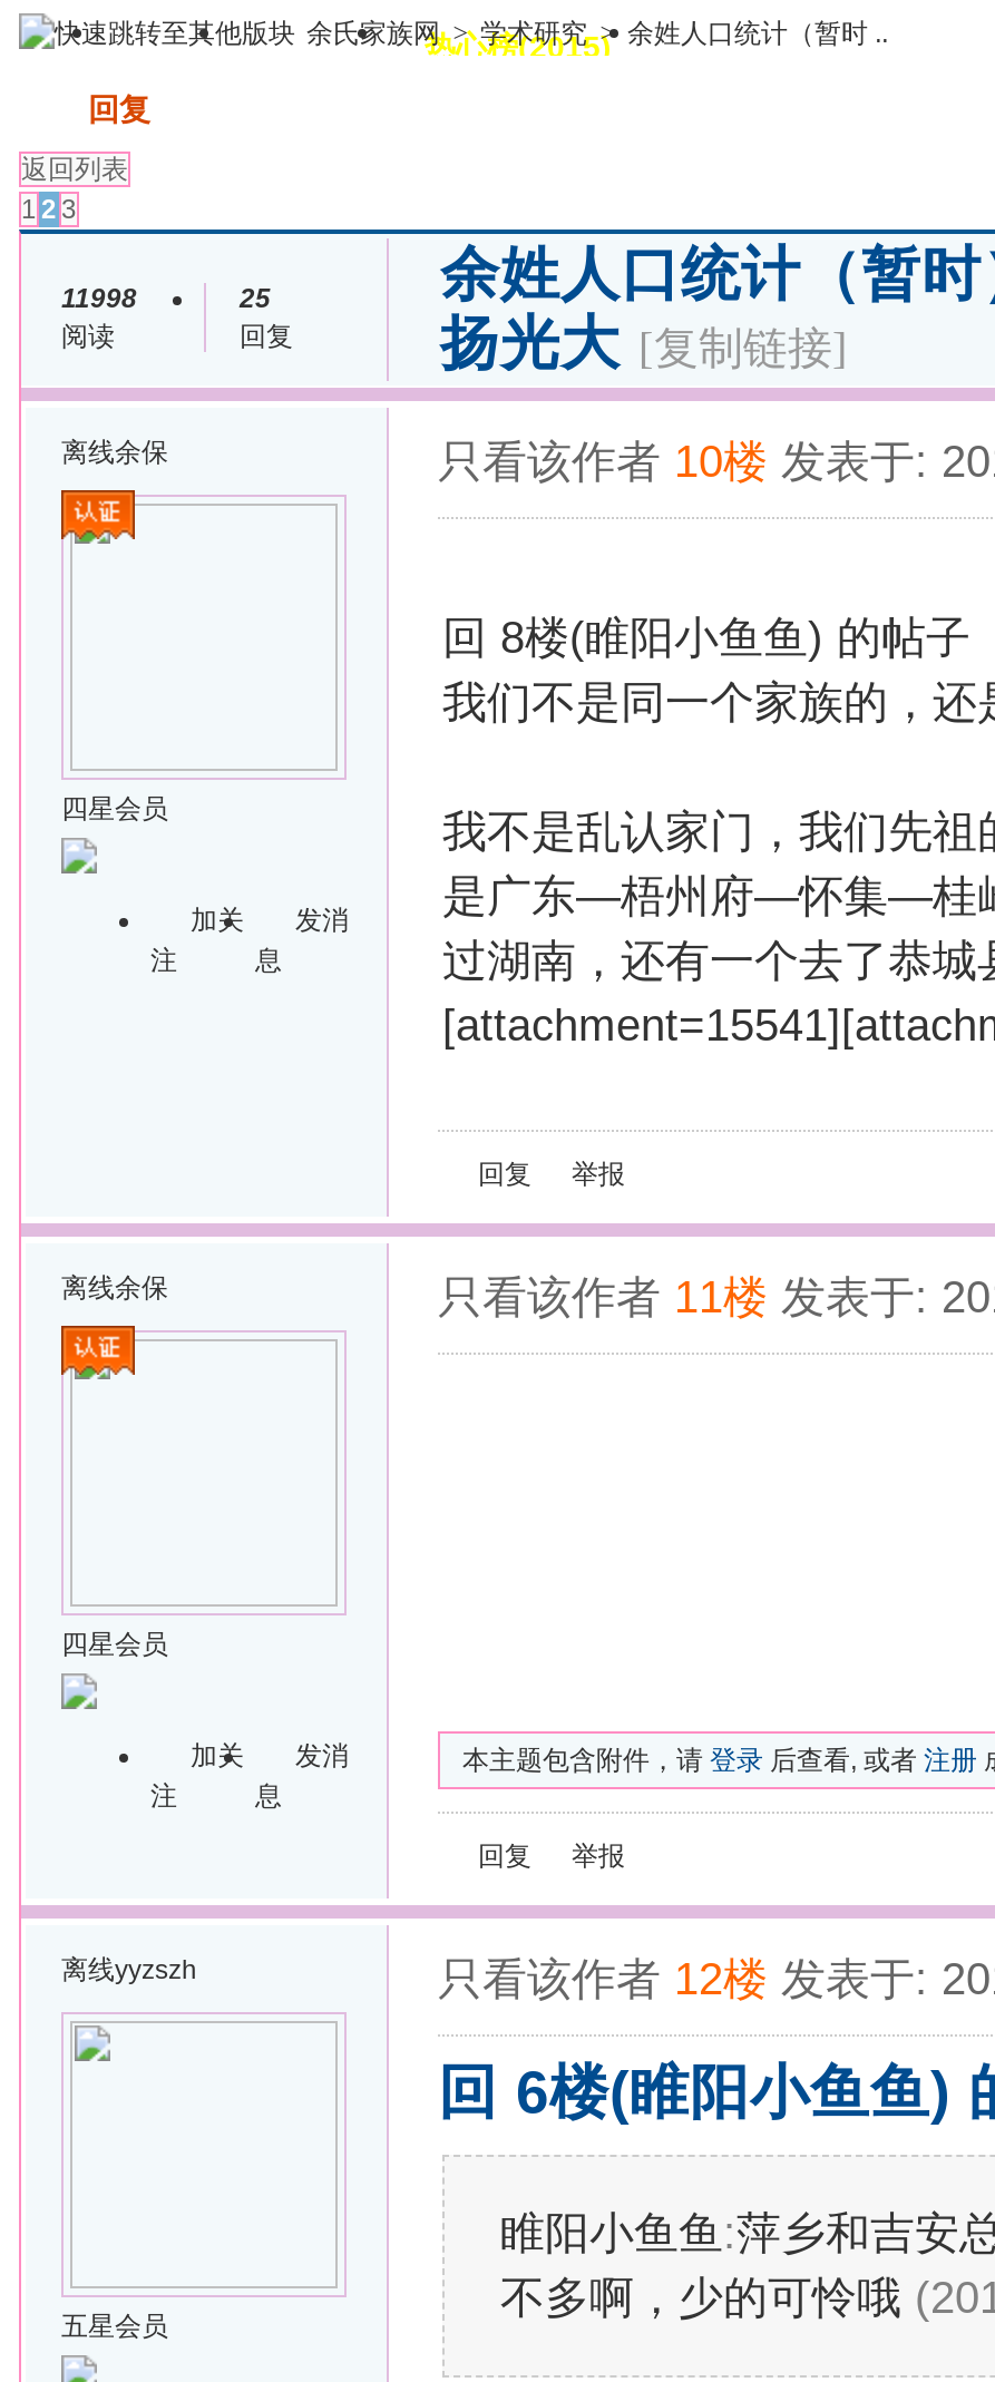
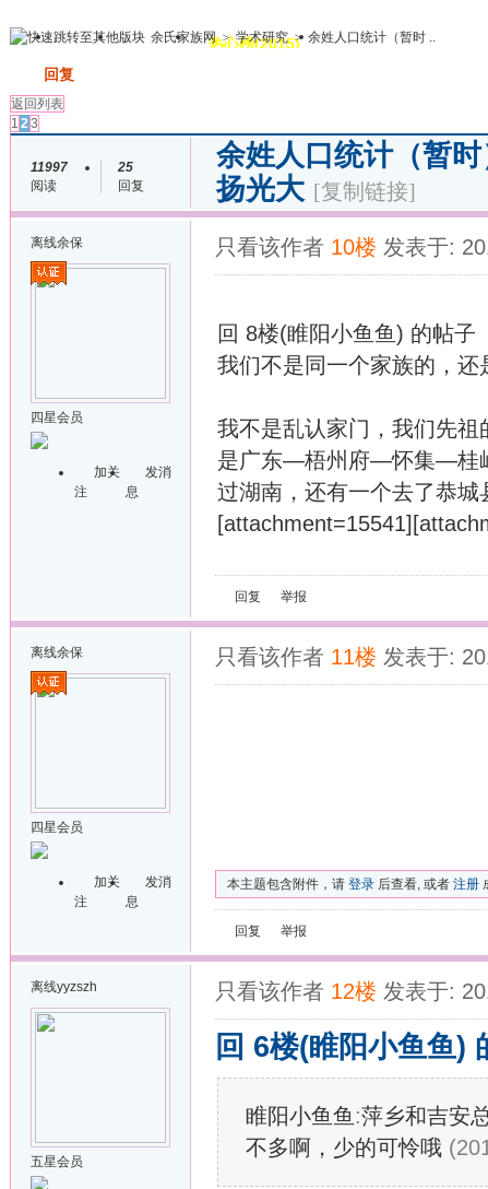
- 11998
+ 11997
